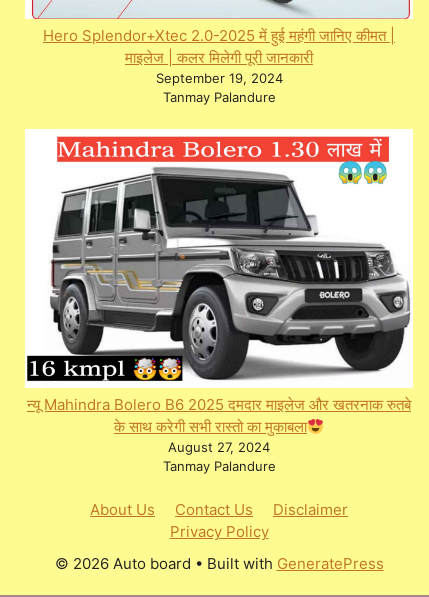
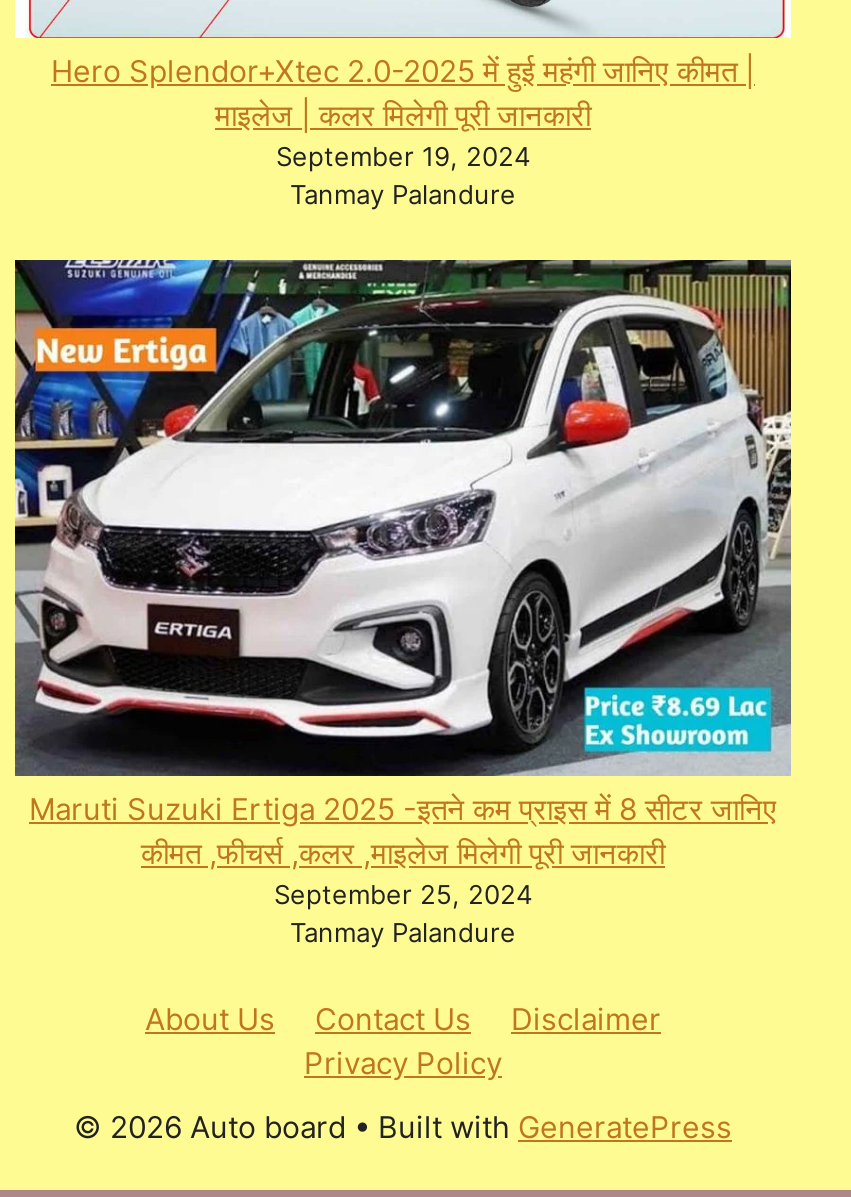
- [image]
- न्यू Mahindra Bolero B6 2025 दमदार माइलेज और खतरनाक रुतबे
- के साथ करेगी सभी रास्तो का मुकाबला
- August 27, 2024
+ [image]
+ Maruti Suzuki Ertiga 2025 -इतने कम प्राइस में 8 सीटर जानिए
+ कीमत ,फीचर्स ,कलर ,माइलेज मिलेगी पूरी जानकारी
+ September 25, 2024
